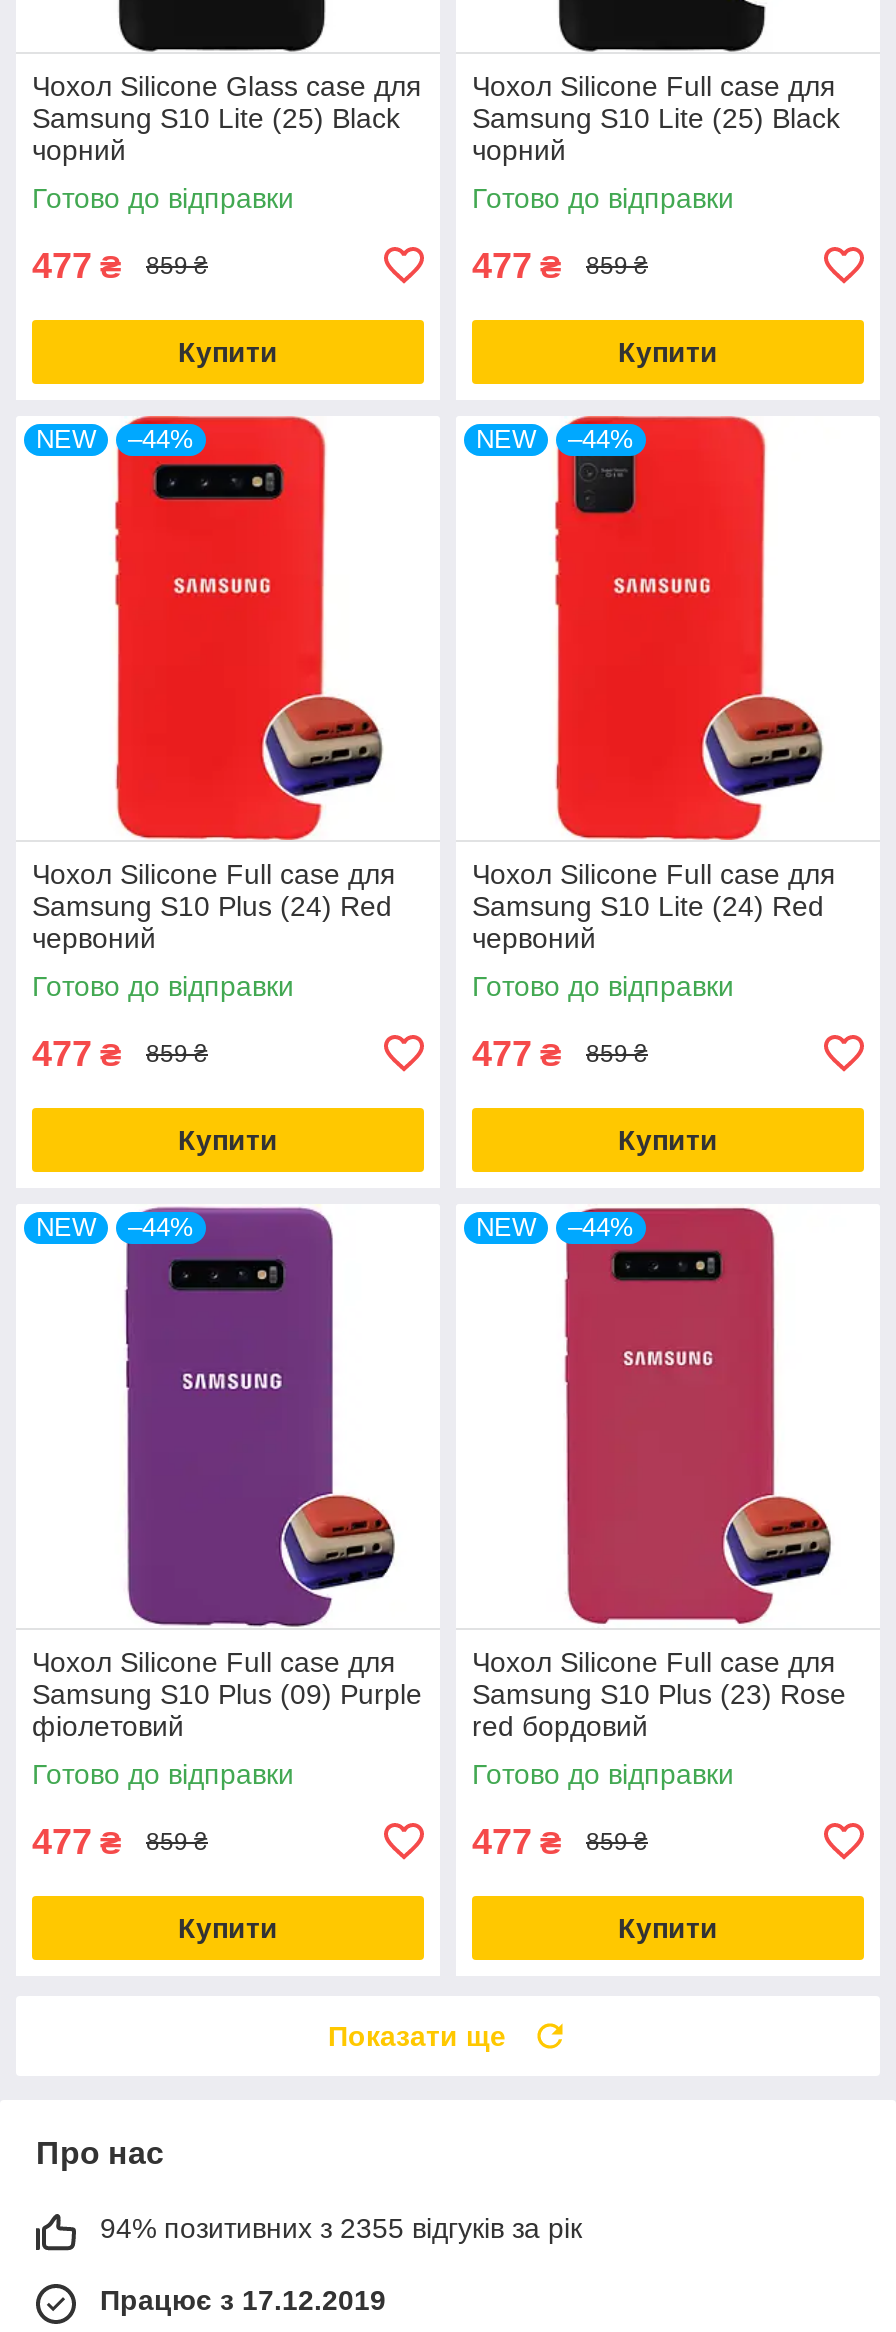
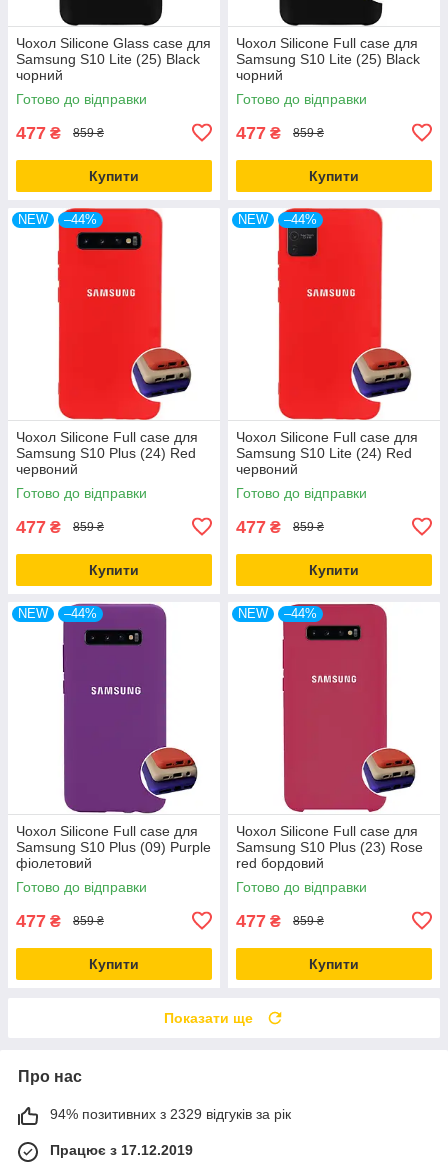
- 94% позитивних з 2355 відгуків за рік
+ 94% позитивних з 2329 відгуків за рік
